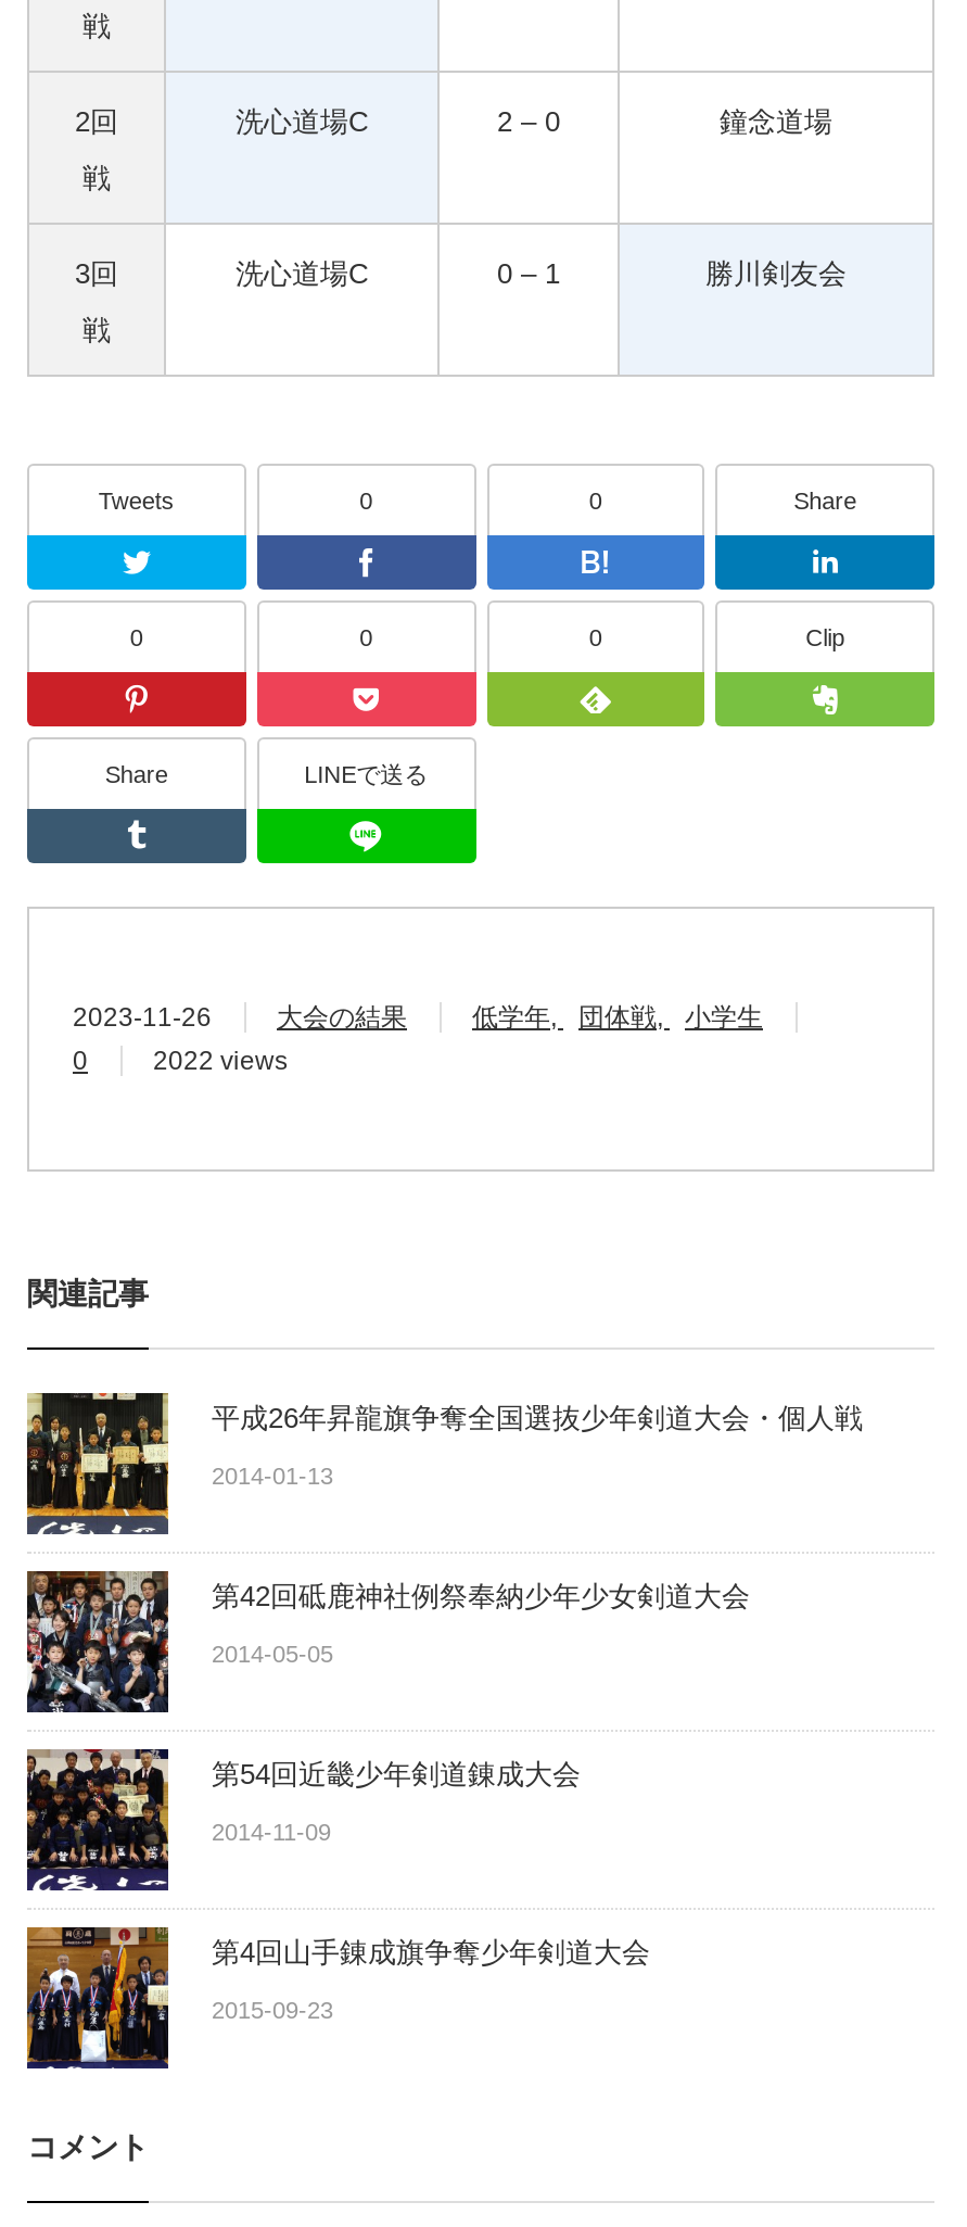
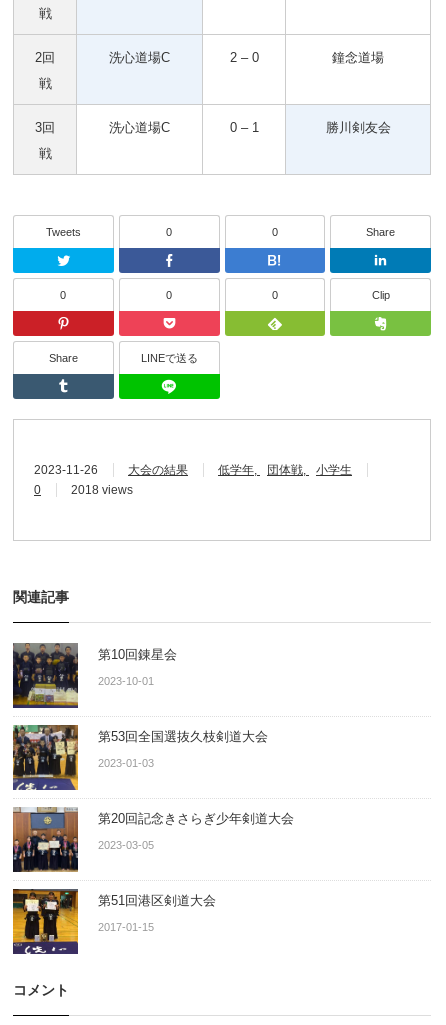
- 2022 views
+ 2018 views

- [image]
- 平成26年昇龍旗争奪全国選抜少年剣道大会・個人戦
+ [image]
+ 第10回錬星会

- 2014-01-13
+ 2023-10-01

- [image]
- 第42回砥鹿神社例祭奉納少年少女剣道大会
+ [image]
+ 第53回全国選抜久枝剣道大会

- 2014-05-05
+ 2023-01-03

- [image]
- 第54回近畿少年剣道錬成大会
+ [image]
+ 第20回記念きさらぎ少年剣道大会

- 2014-11-09
+ 2023-03-05

- [image]
- 第4回山手錬成旗争奪少年剣道大会
+ [image]
+ 第51回港区剣道大会

- 2015-09-23
+ 2017-01-15
